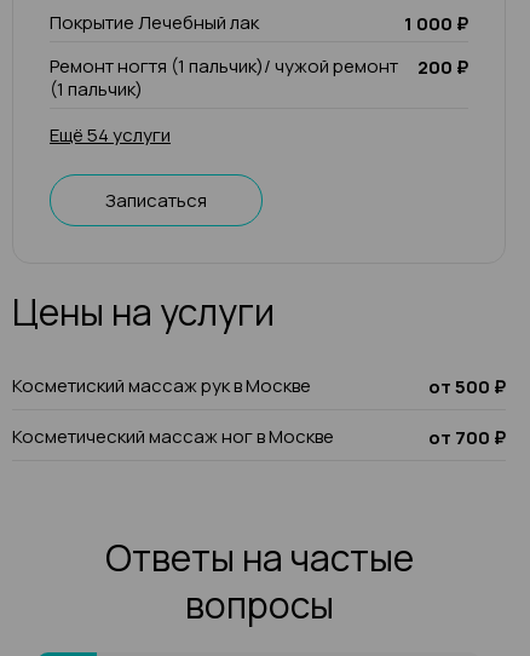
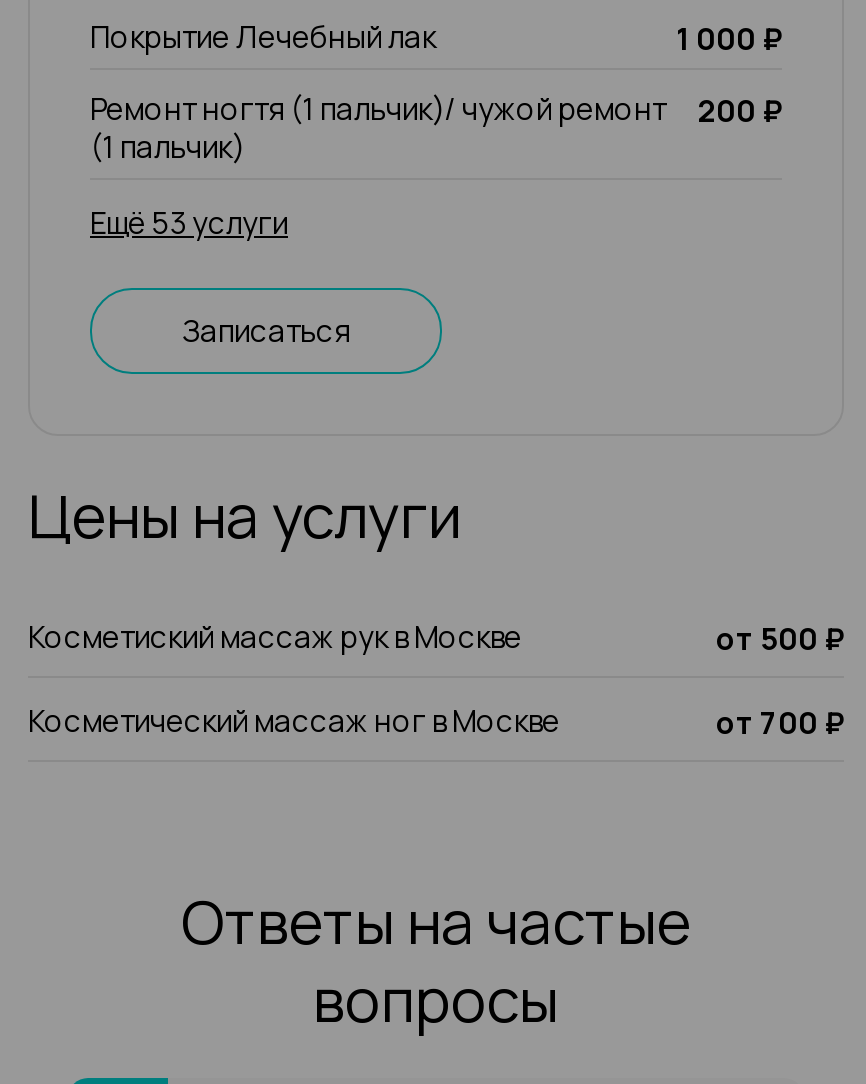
- Ещё 54 услуги
+ Ещё 53 услуги
